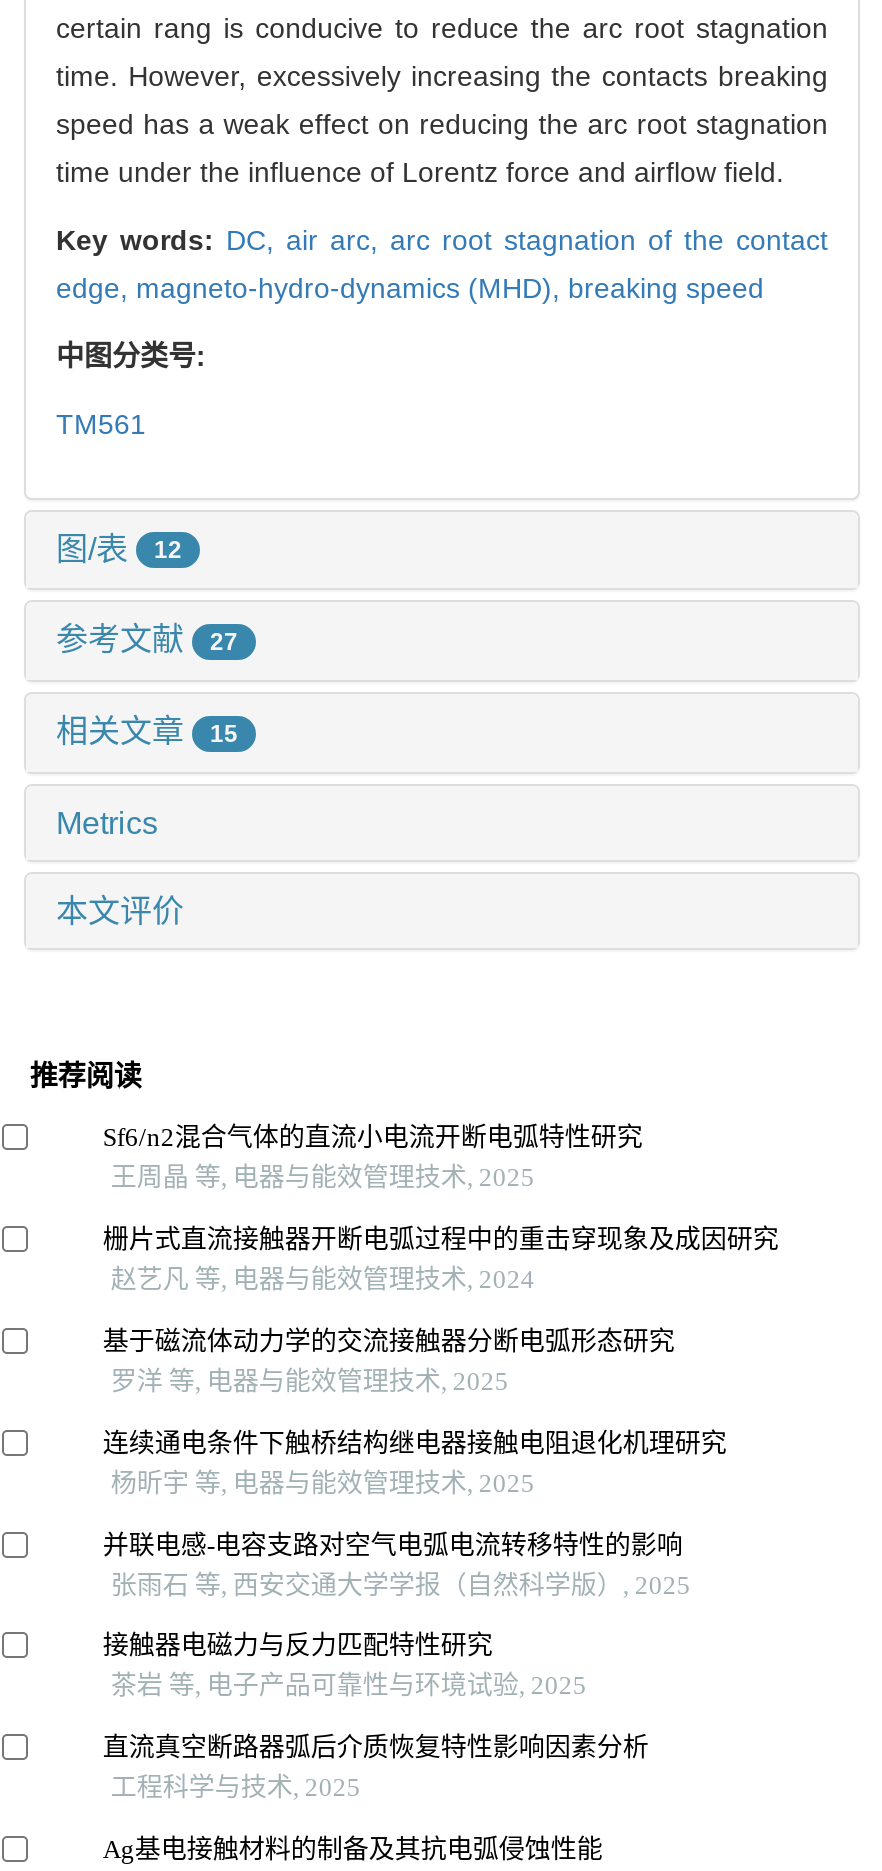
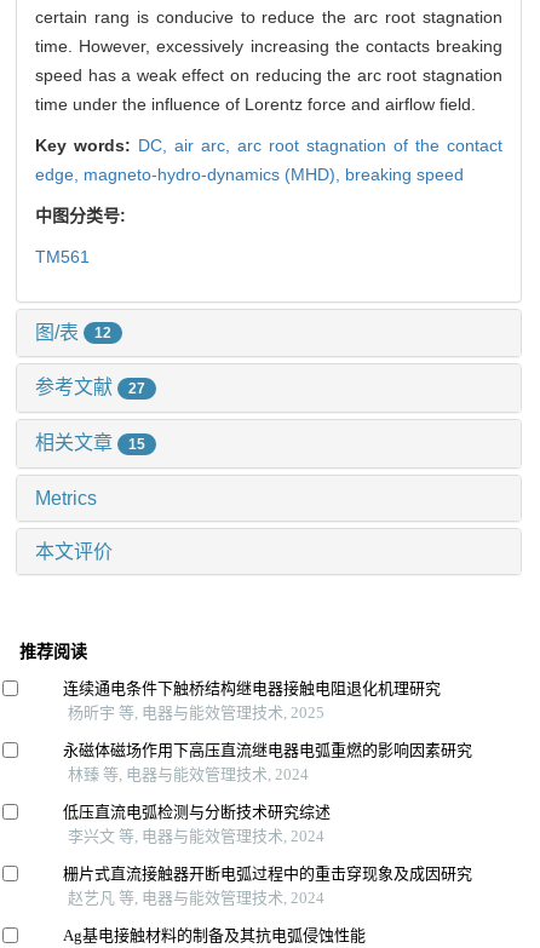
- Sf6/n2混合气体的直流小电流开断电弧特性研究
- 王周晶 等, 电器与能效管理技术, 2025
- 基于磁流体动力学的交流接触器分断电弧形态研究
- 罗洋 等, 电器与能效管理技术, 2025

moved down: 栅片式直流接触器开断电弧过程中的重击穿现象及成因研究 | 赵艺凡 等, 电器与能效管理技术, 2024

- 并联电感-电容支路对空气电弧电流转移特性的影响
- 张雨石 等, 西安交通大学学报（自然科学版）, 2025
+ 永磁体磁场作用下高压直流继电器电弧重燃的影响因素研究
+ 林臻 等, 电器与能效管理技术, 2024

- 接触器电磁力与反力匹配特性研究
- 茶岩 等, 电子产品可靠性与环境试验, 2025
+ 低压直流电弧检测与分断技术研究综述
+ 李兴文 等, 电器与能效管理技术, 2024

- 直流真空断路器弧后介质恢复特性影响因素分析
- 工程科学与技术, 2025
